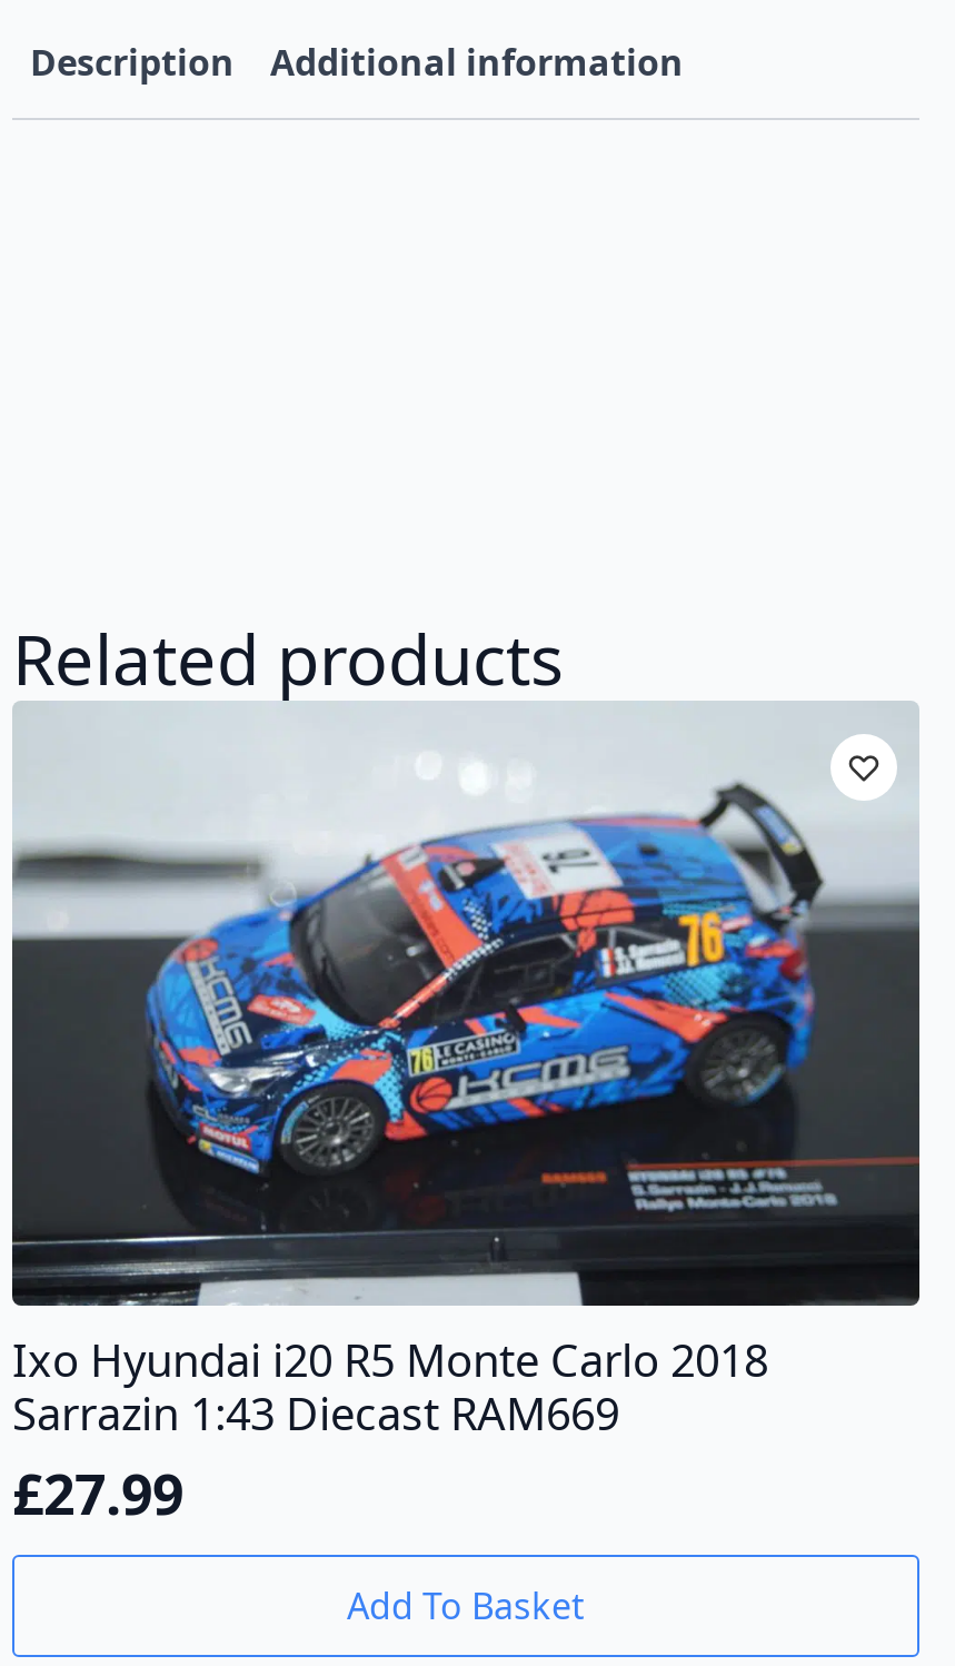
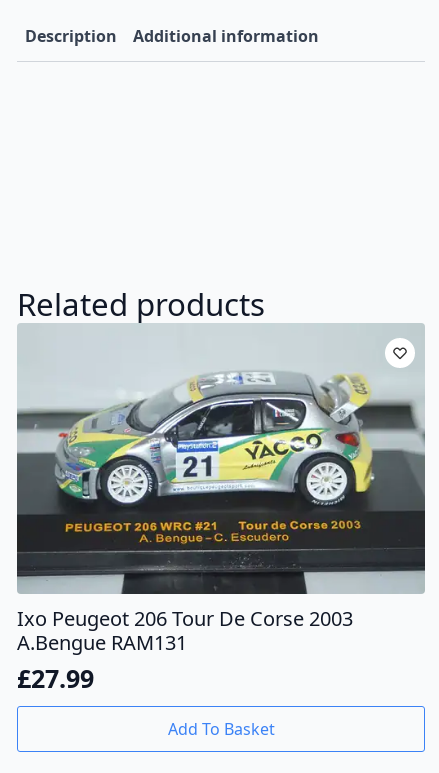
- [image]
- Ixo Hyundai i20 R5 Monte Carlo 2018
- Sarrazin 1:43 Diecast RAM669
+ [image]
+ Ixo Peugeot 206 Tour De Corse 2003
+ A.Bengue RAM131
